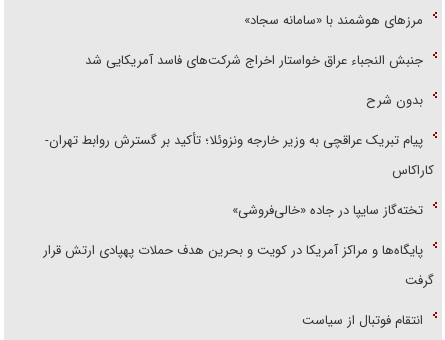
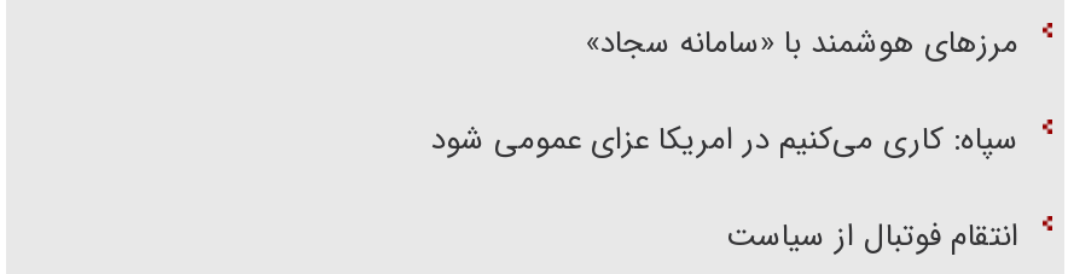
- جنبش النجباء عراق خواستار اخراج شرکت‌های فاسد آمریکایی شد
- بدون شرح
- پیام تبریک عراقچی به وزیر خارجه ونزوئلا؛ تأکید بر گسترش روابط تهران-
- کاراکاس
- تخته‌گاز سایپا در جاده «خالی‌فروشی»
- پایگاه‌ها و مراکز آمریکا در کویت و بحرین هدف حملات پهپادی ارتش قرار
- گرفت
+ سپاه: کاری می‌کنیم در امریکا عزای عمومی شود
